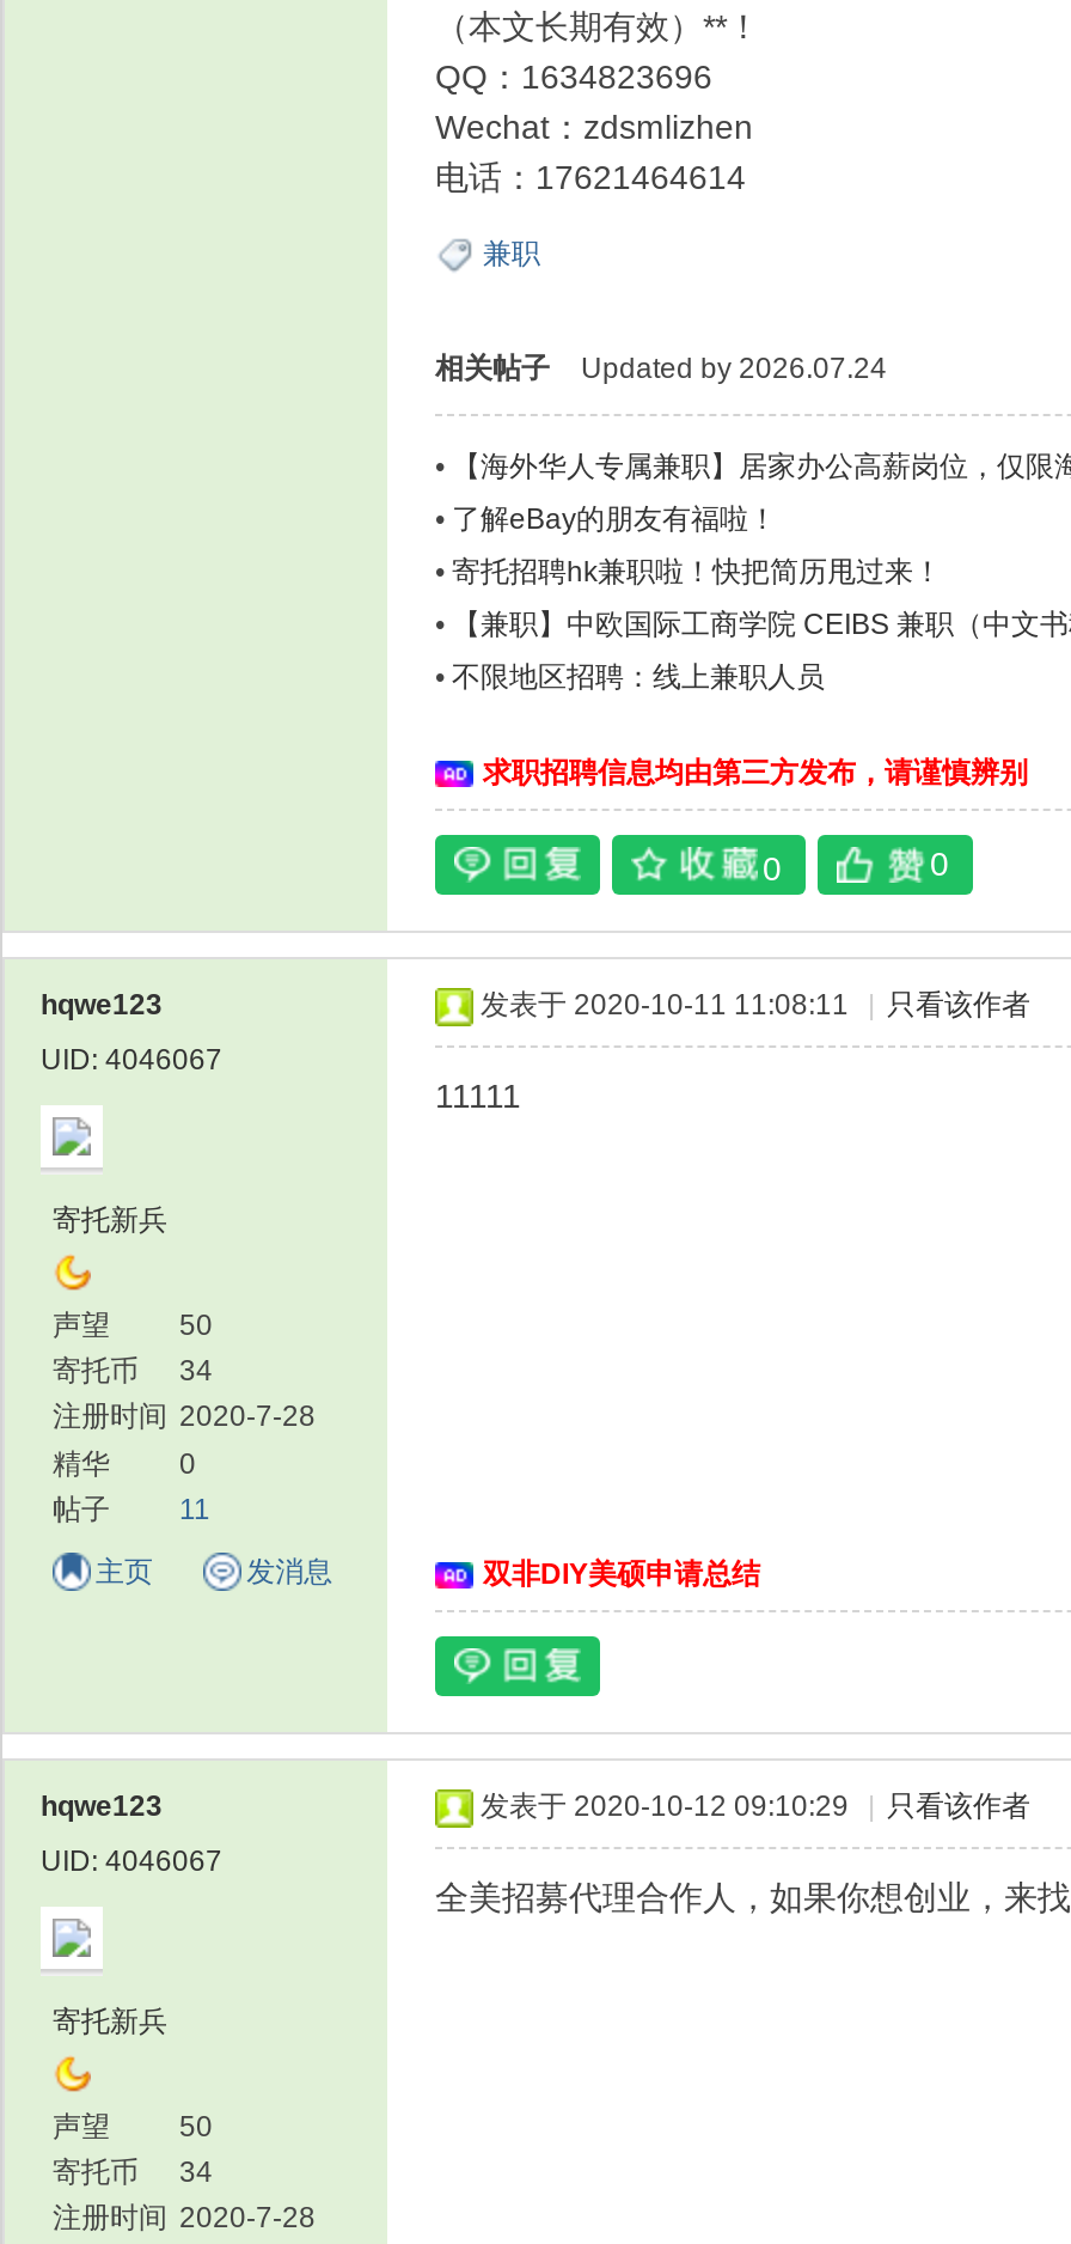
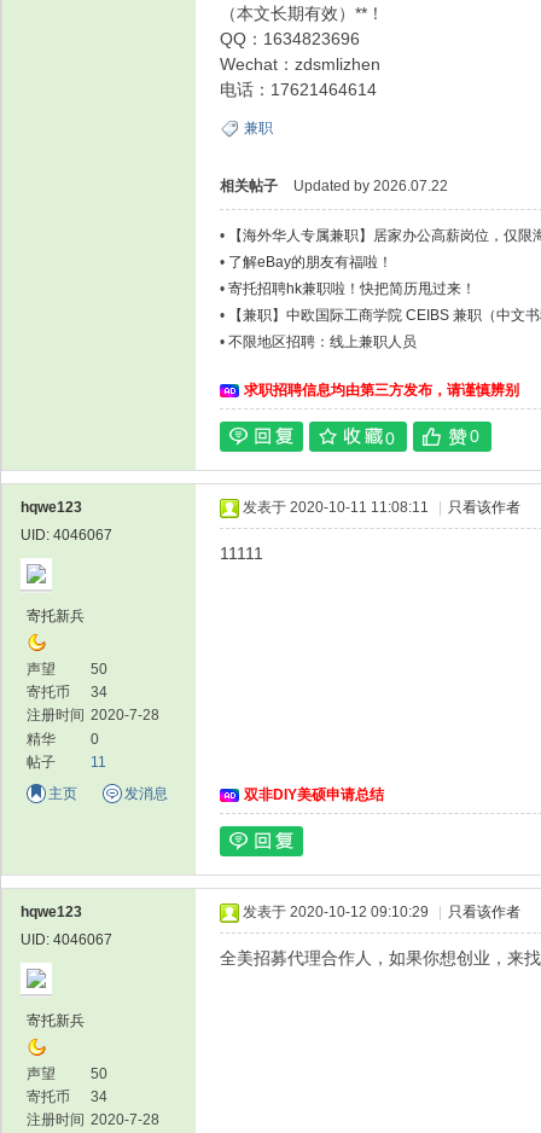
- 相关帖子 Updated by 2026.07.24
+ 相关帖子 Updated by 2026.07.22
